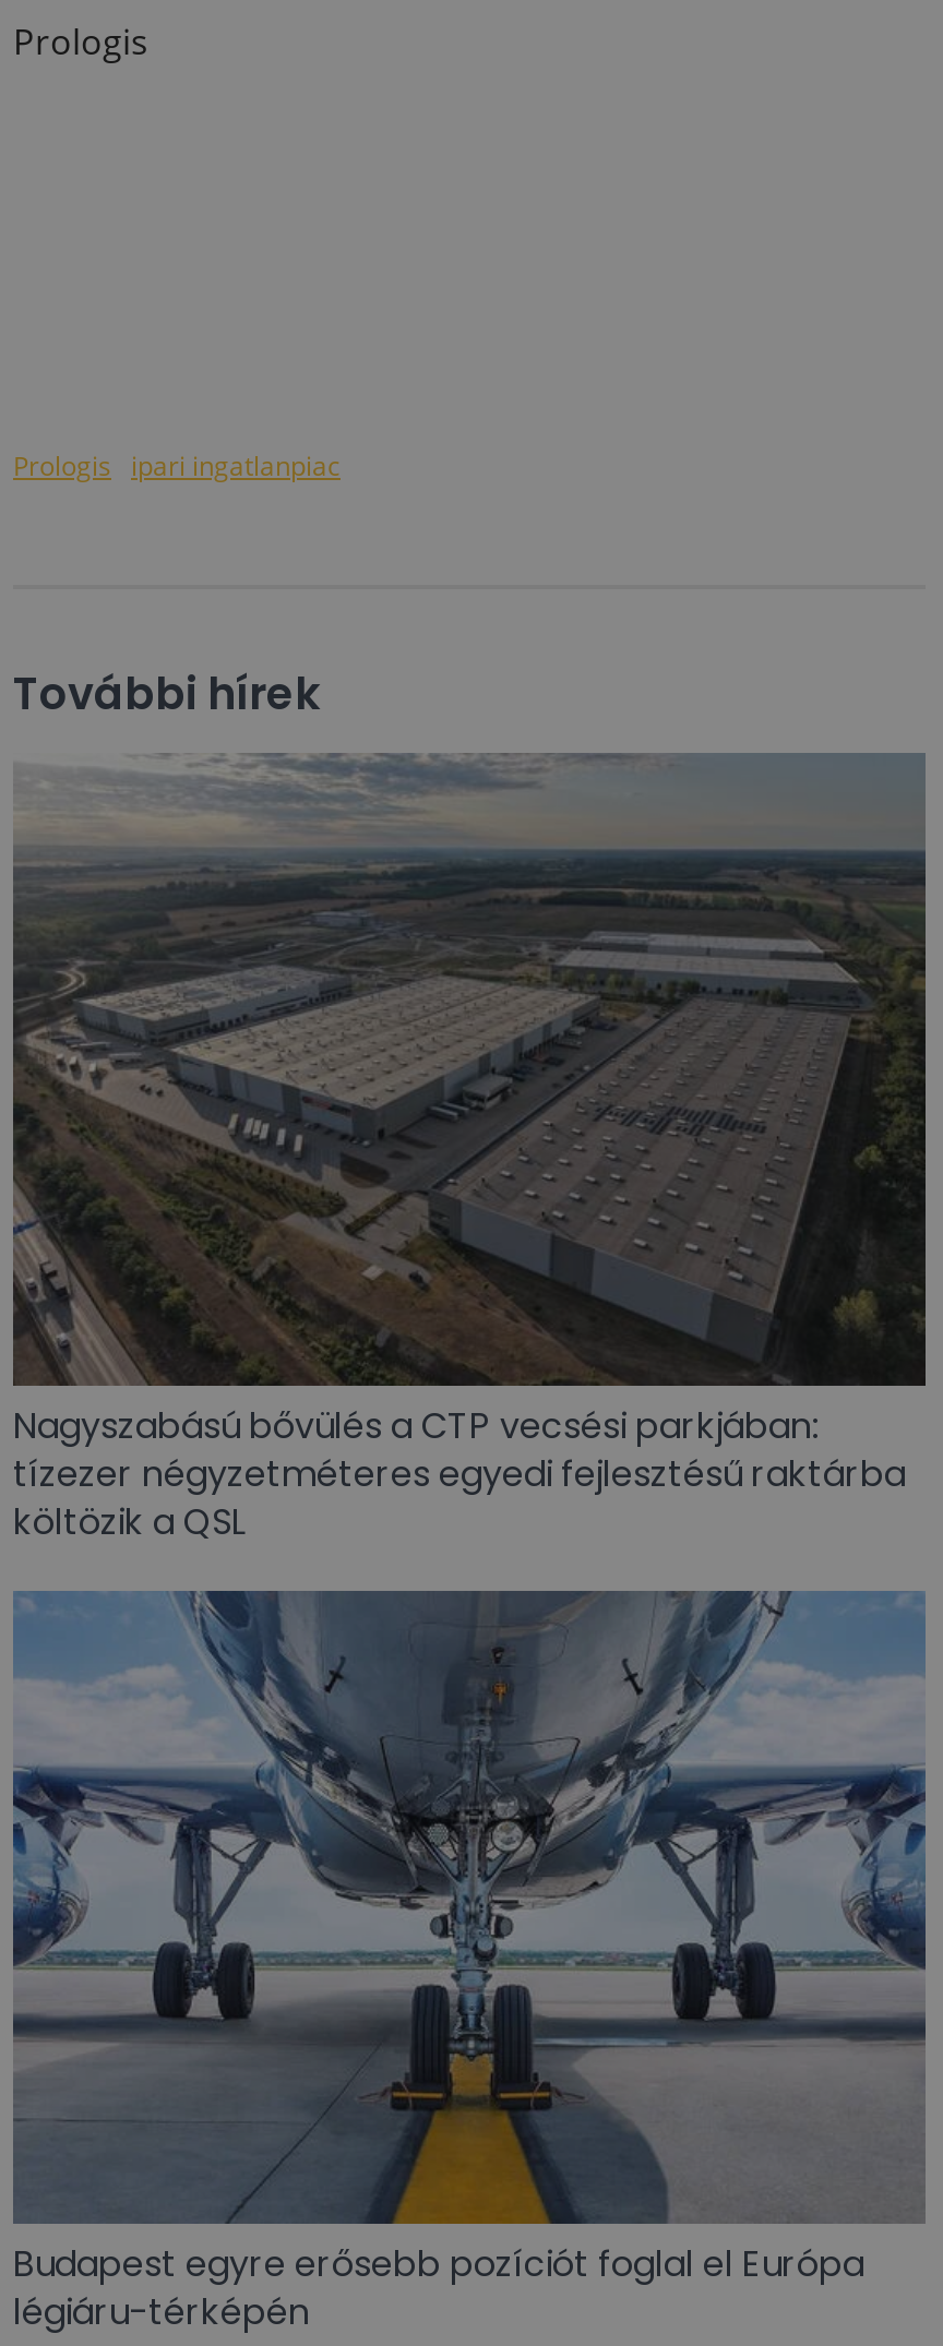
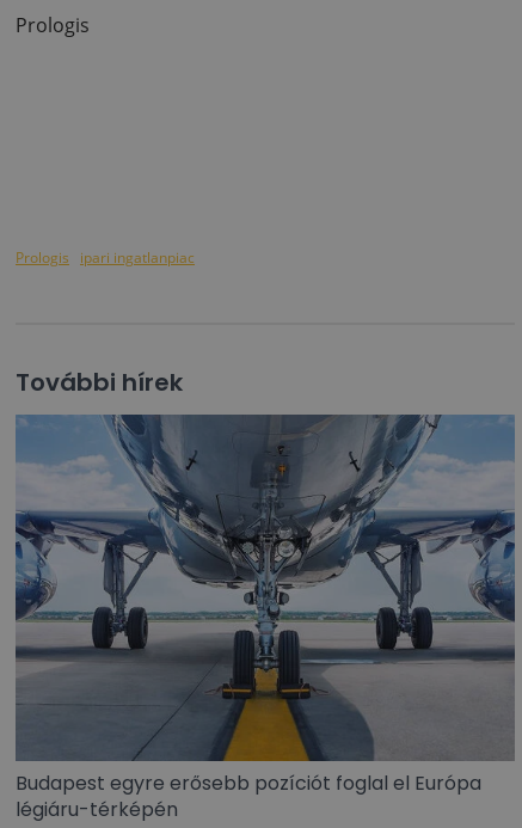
- [image]
- Nagyszabású bővülés a CTP vecsési parkjában:
- tízezer négyzetméteres egyedi fejlesztésű raktárba
- költözik a QSL
